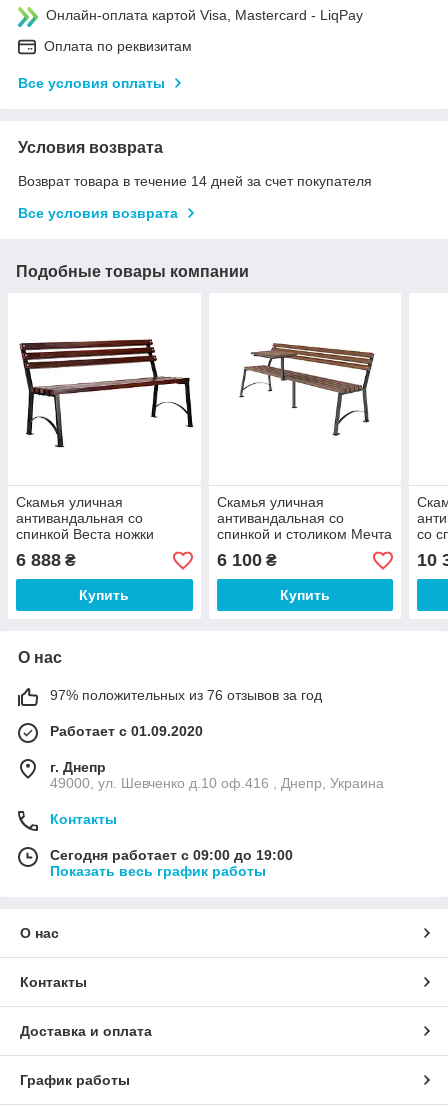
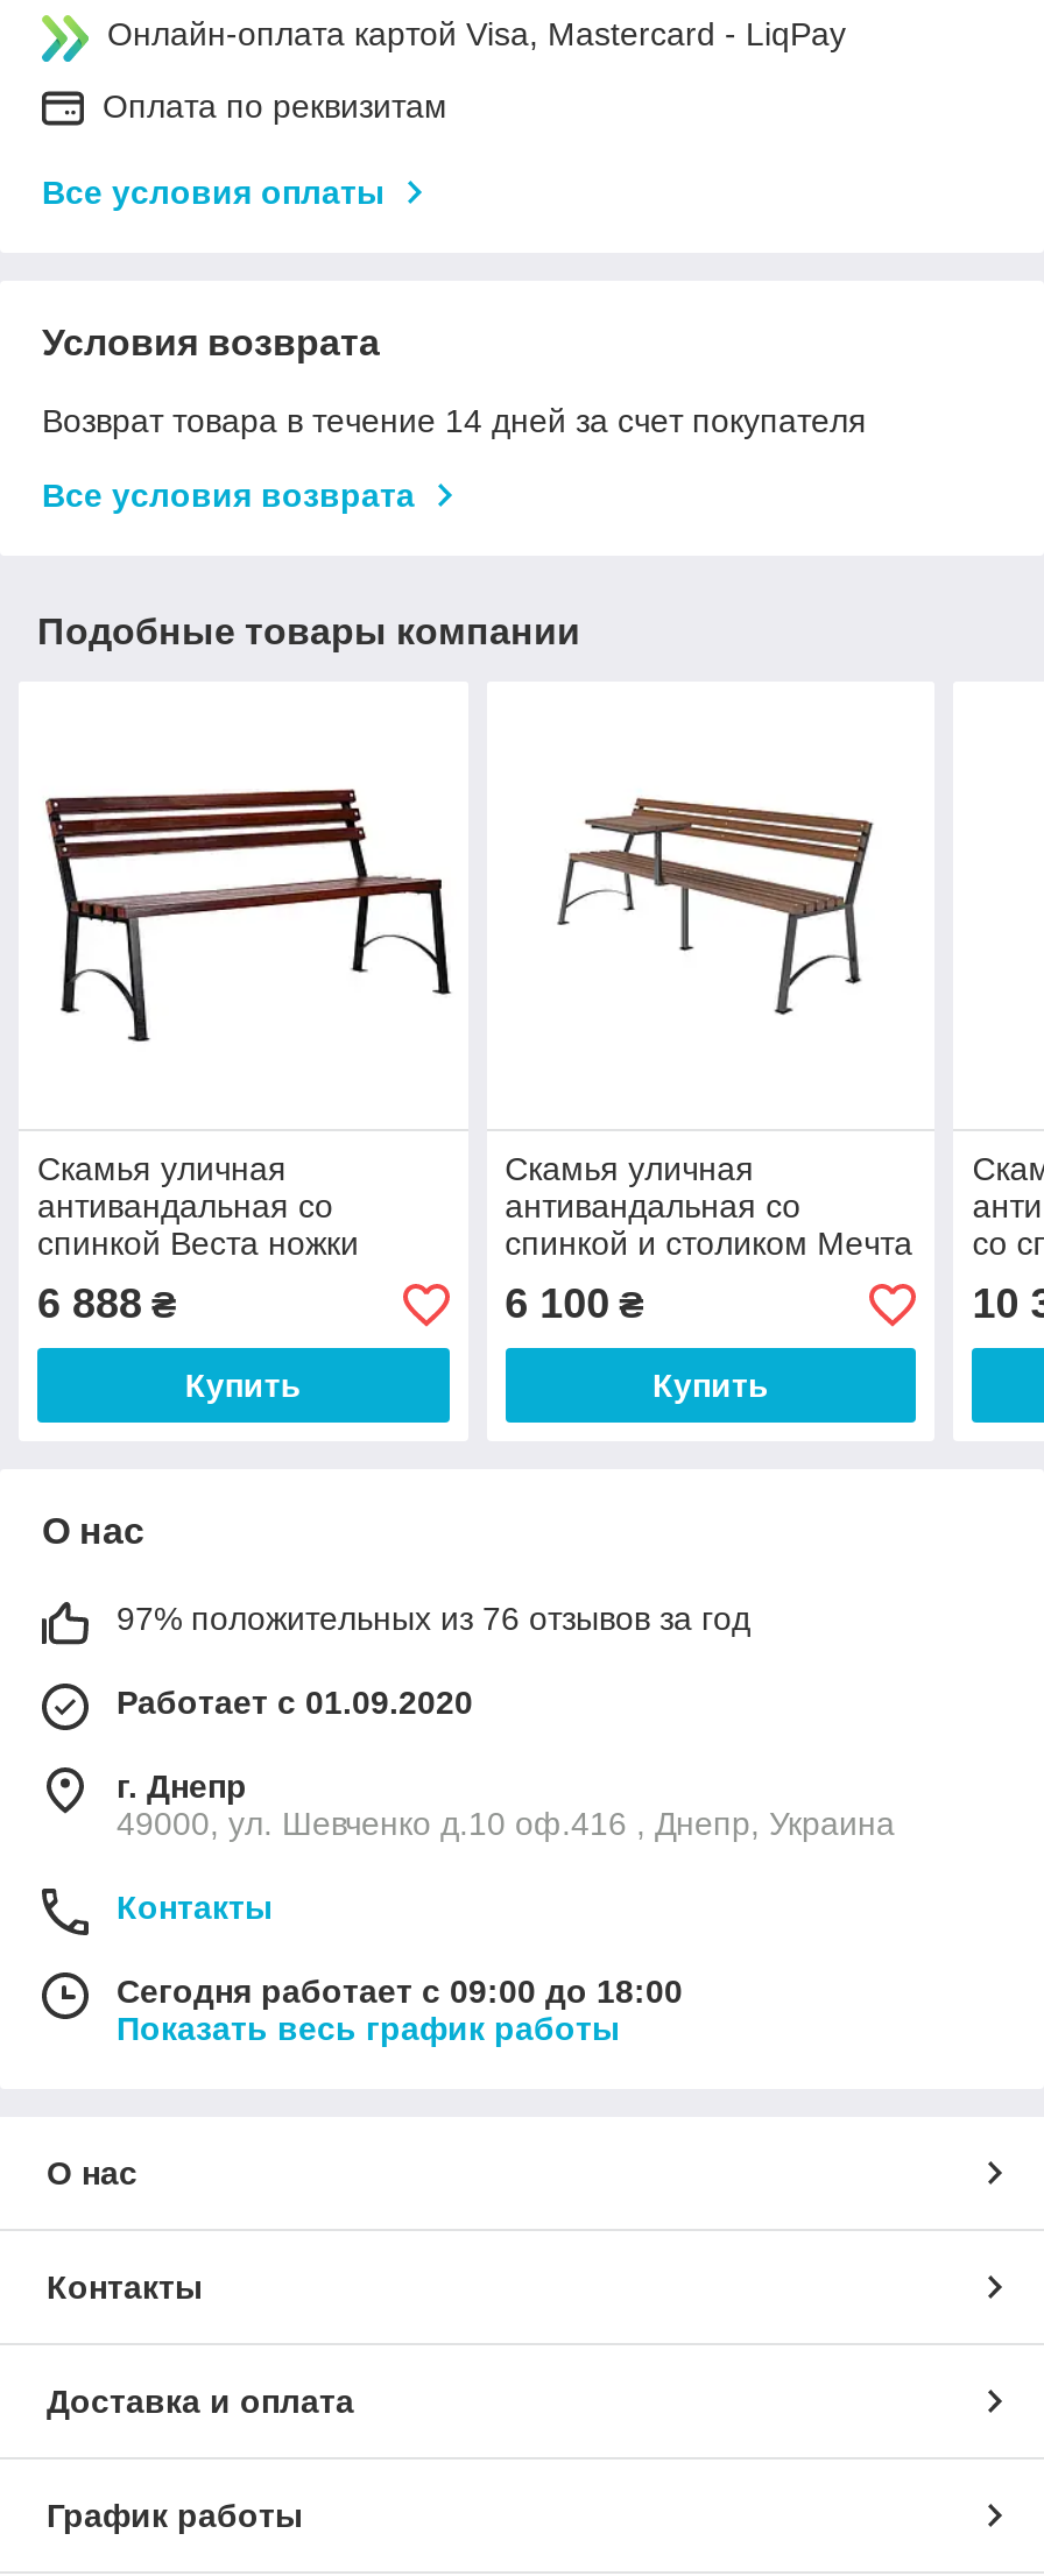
- Сегодня работает с 09:00 до 19:00
+ Сегодня работает с 09:00 до 18:00
